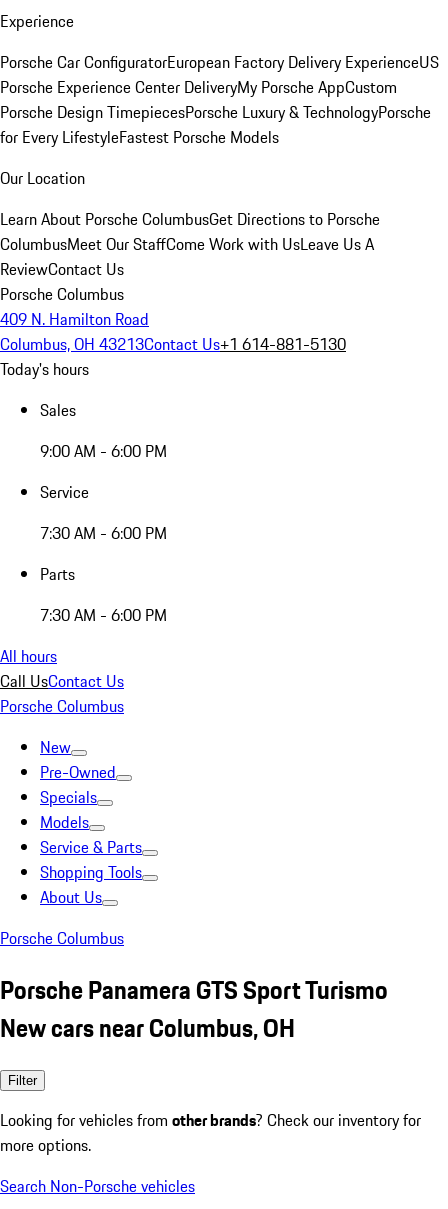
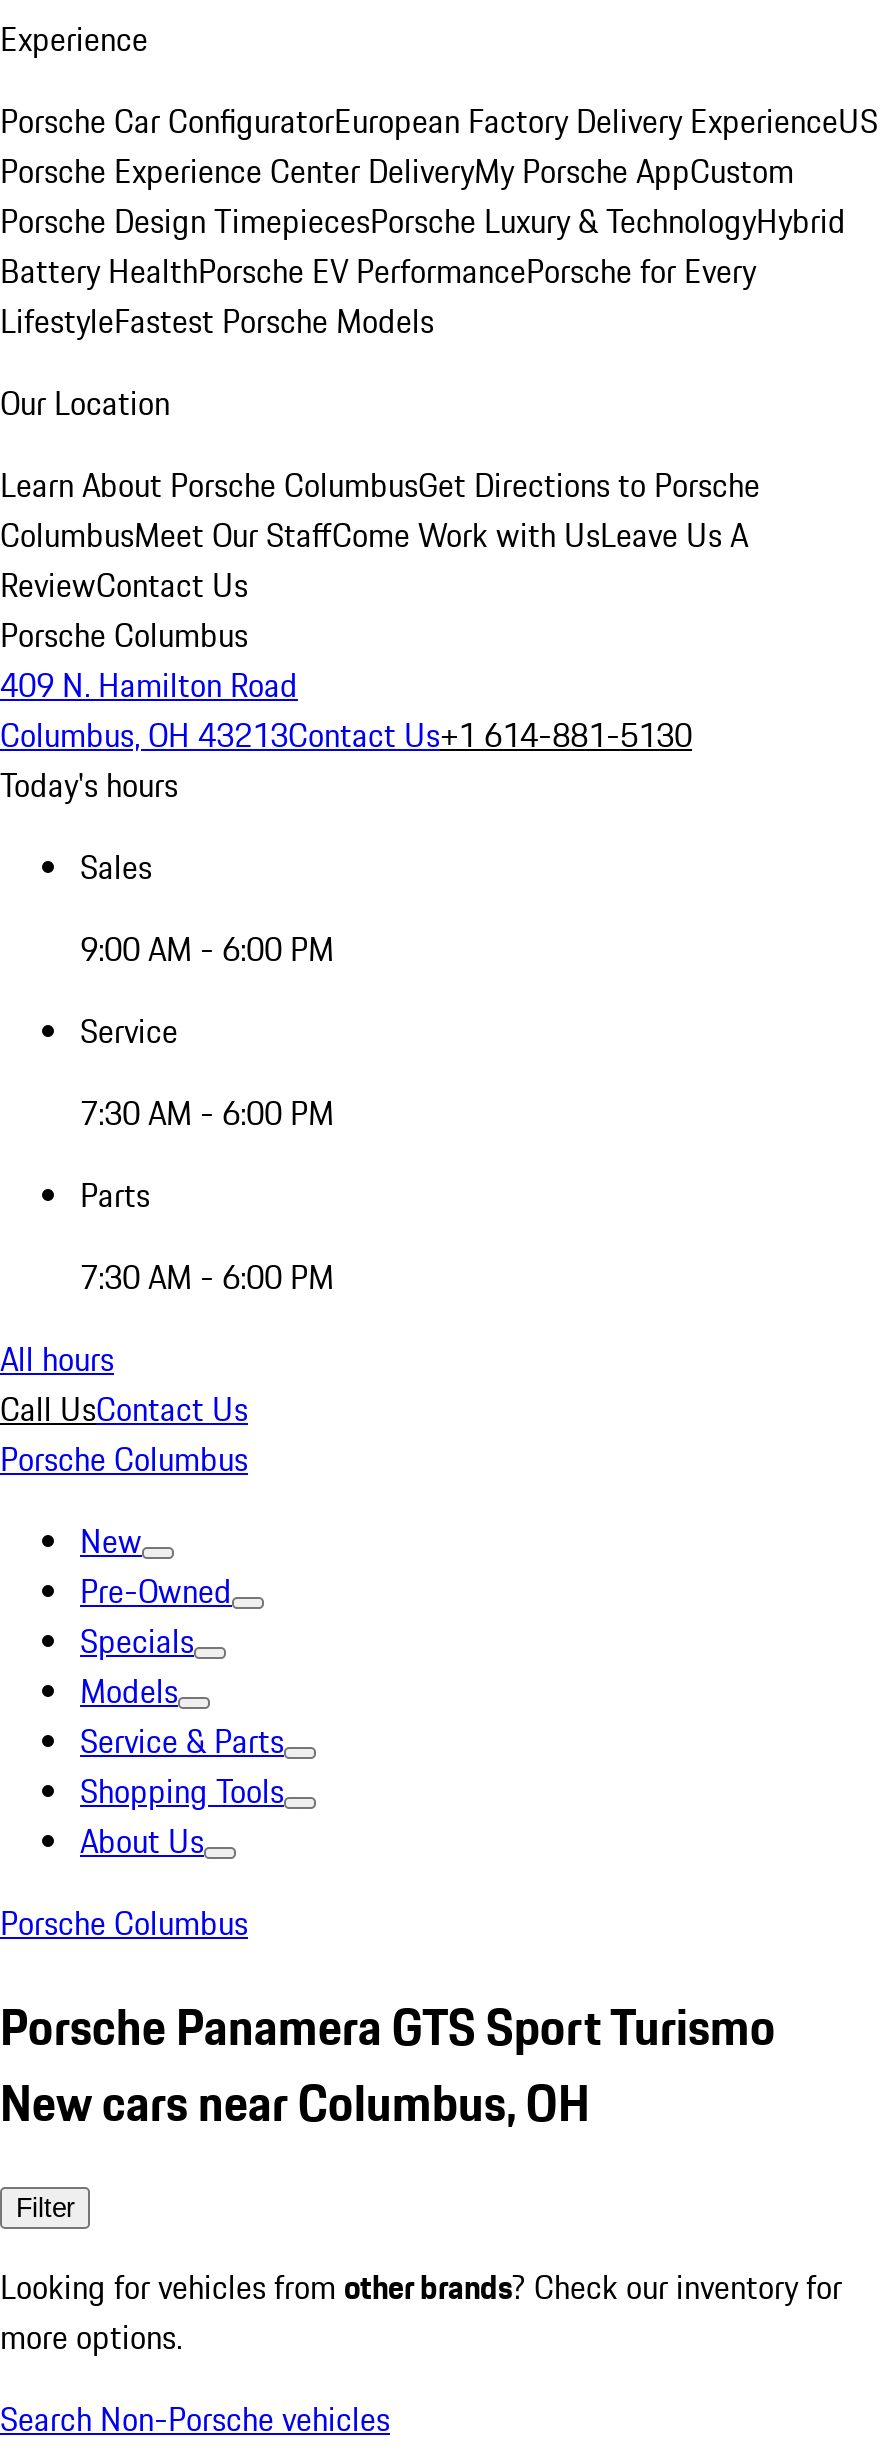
- Porsche Design TimepiecesPorsche Luxury & TechnologyPorsche
- for Every LifestyleFastest Porsche Models
+ Porsche Design TimepiecesPorsche Luxury & TechnologyHybrid
+ Battery HealthPorsche EV PerformancePorsche for Every
+ LifestyleFastest Porsche Models
